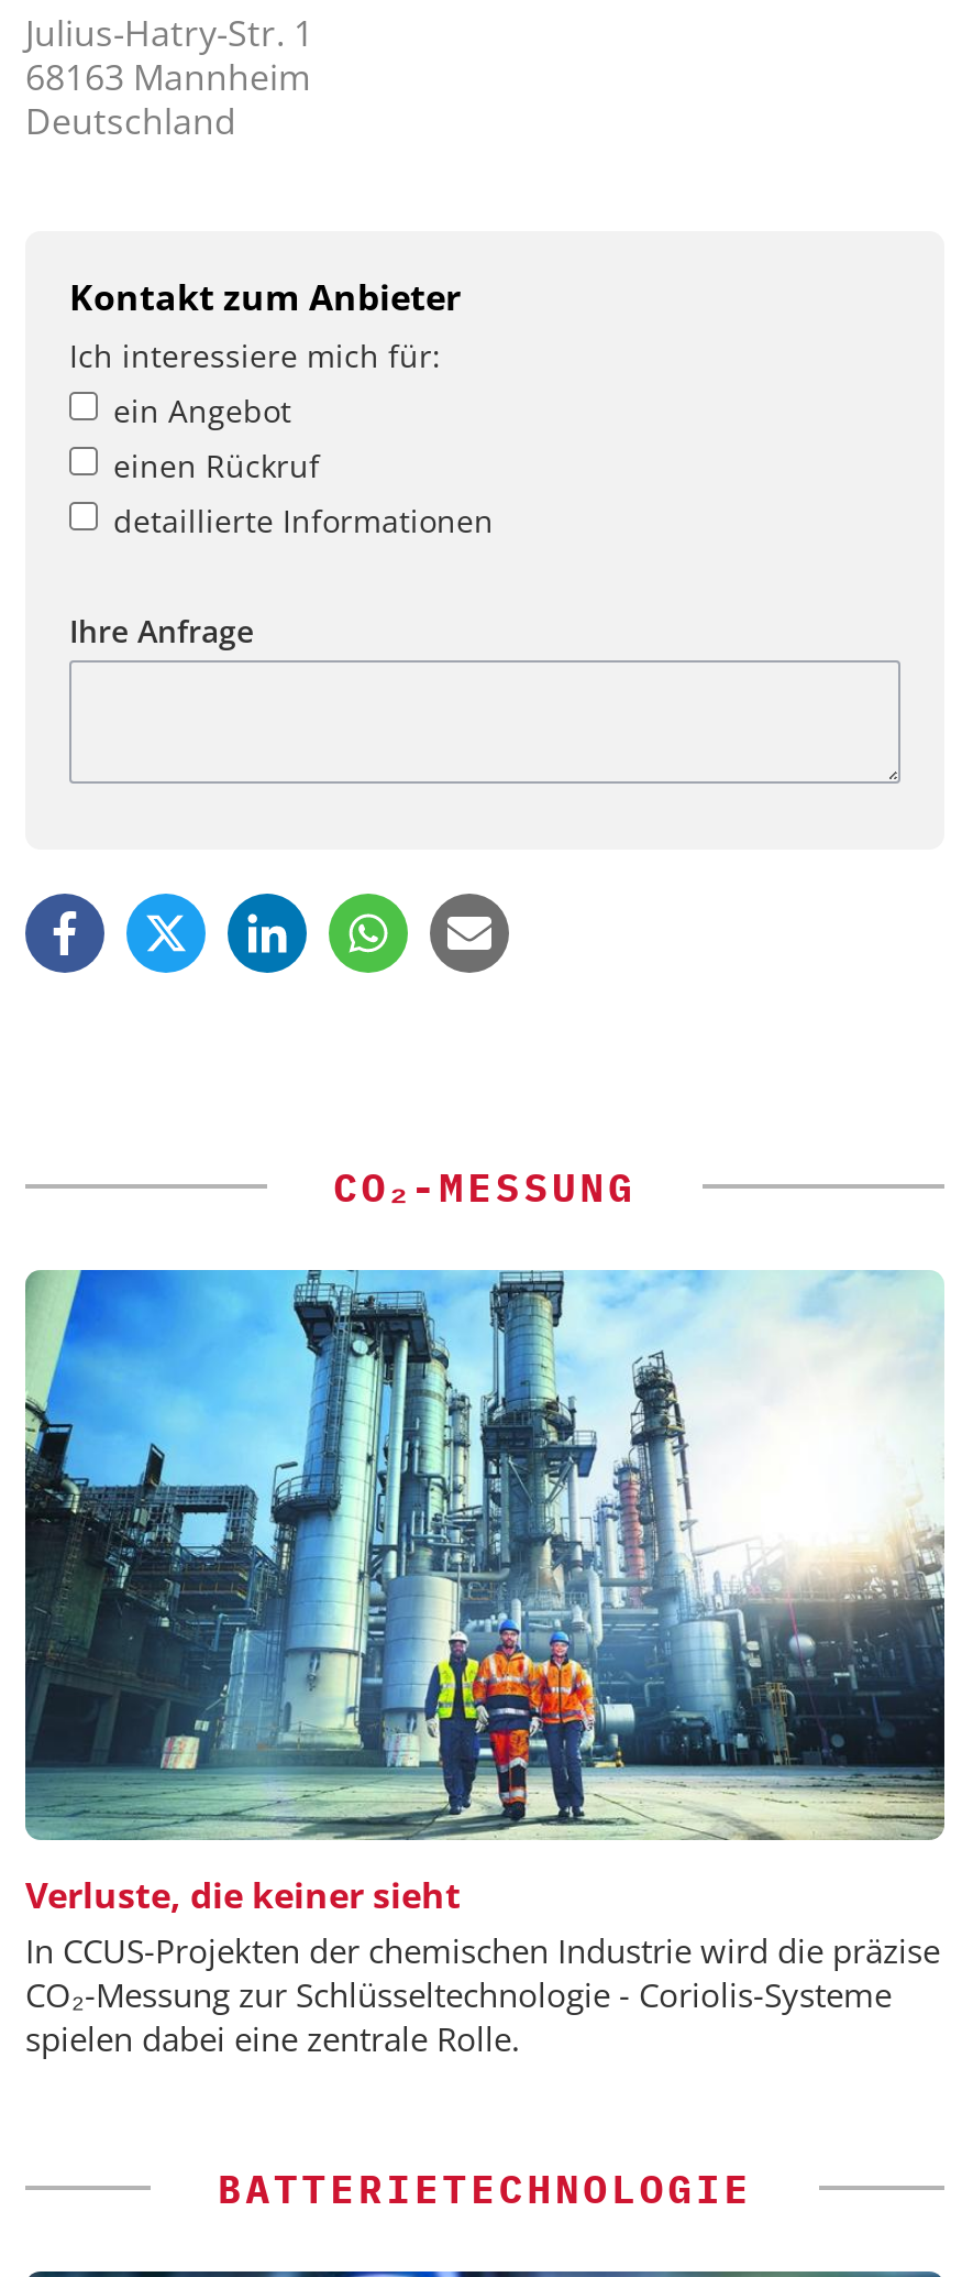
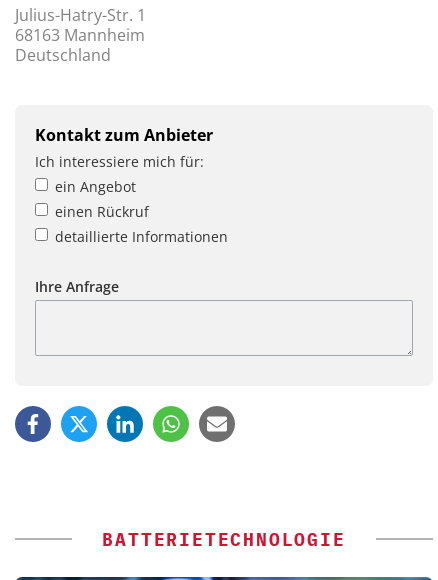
- CO₂-MESSUNG

- [image]
- Verluste, die keiner sieht
- In CCUS-Projekten der chemischen Industrie wird die präzise
- CO₂-Messung zur Schlüsseltechnologie - Coriolis-Systeme
- spielen dabei eine zentrale Rolle.
